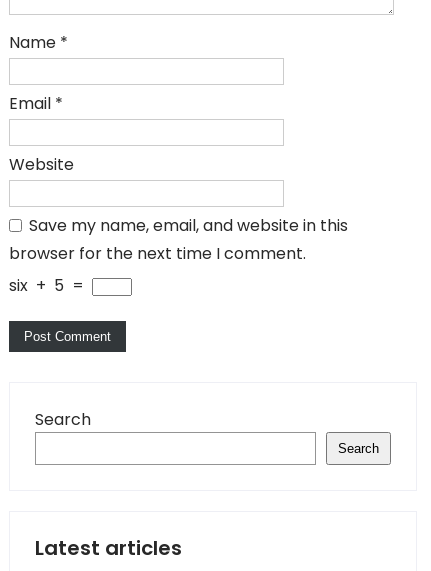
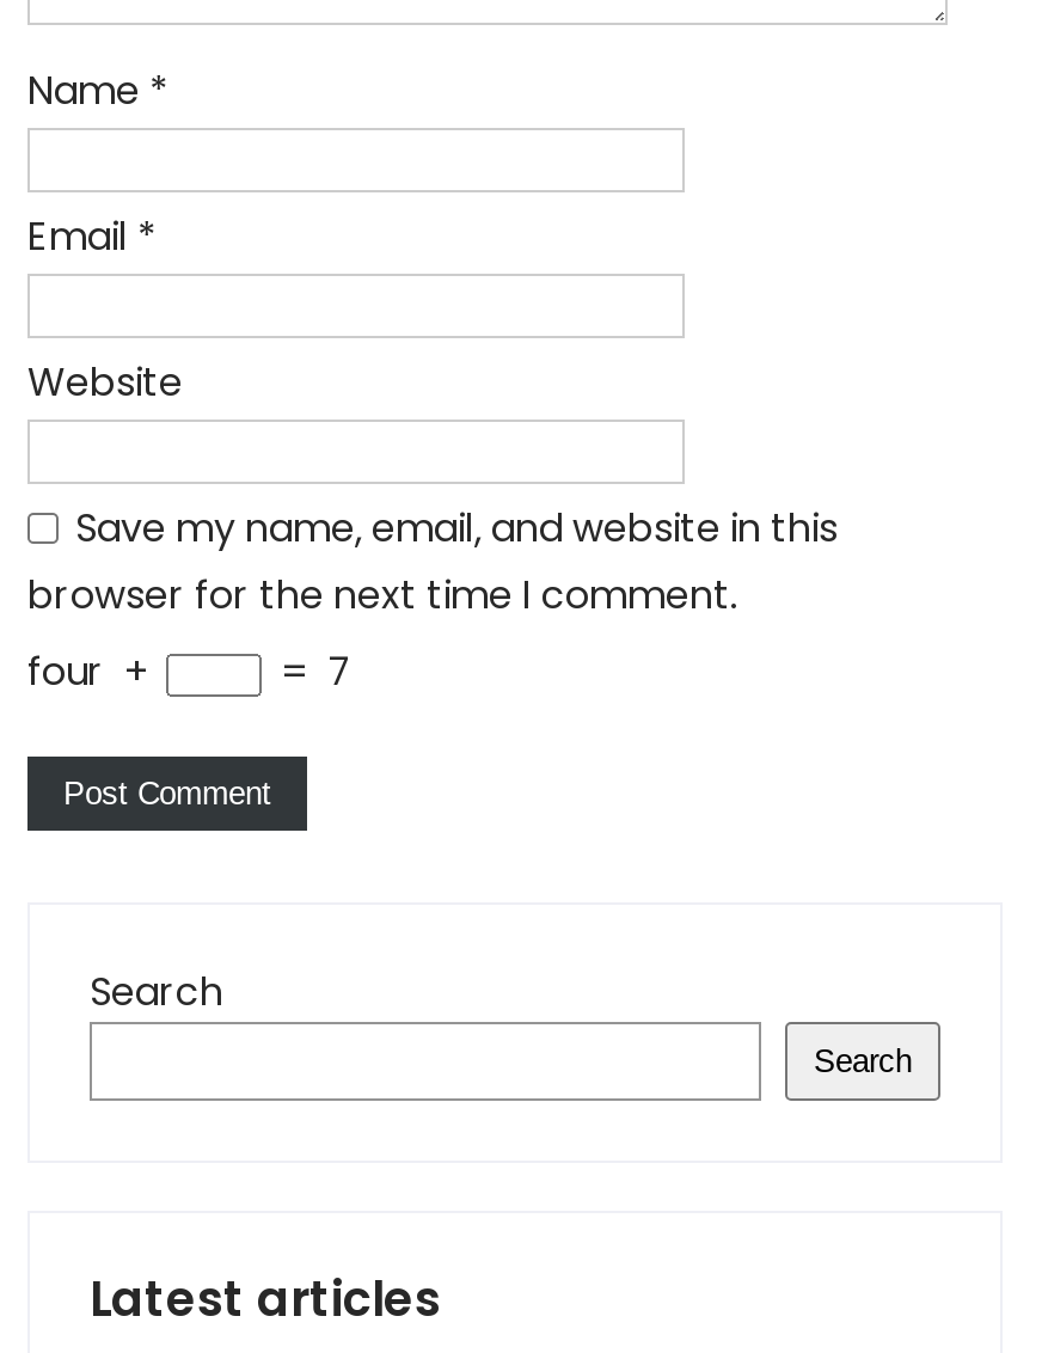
- six + 5 =
+ four +
+ = 7
